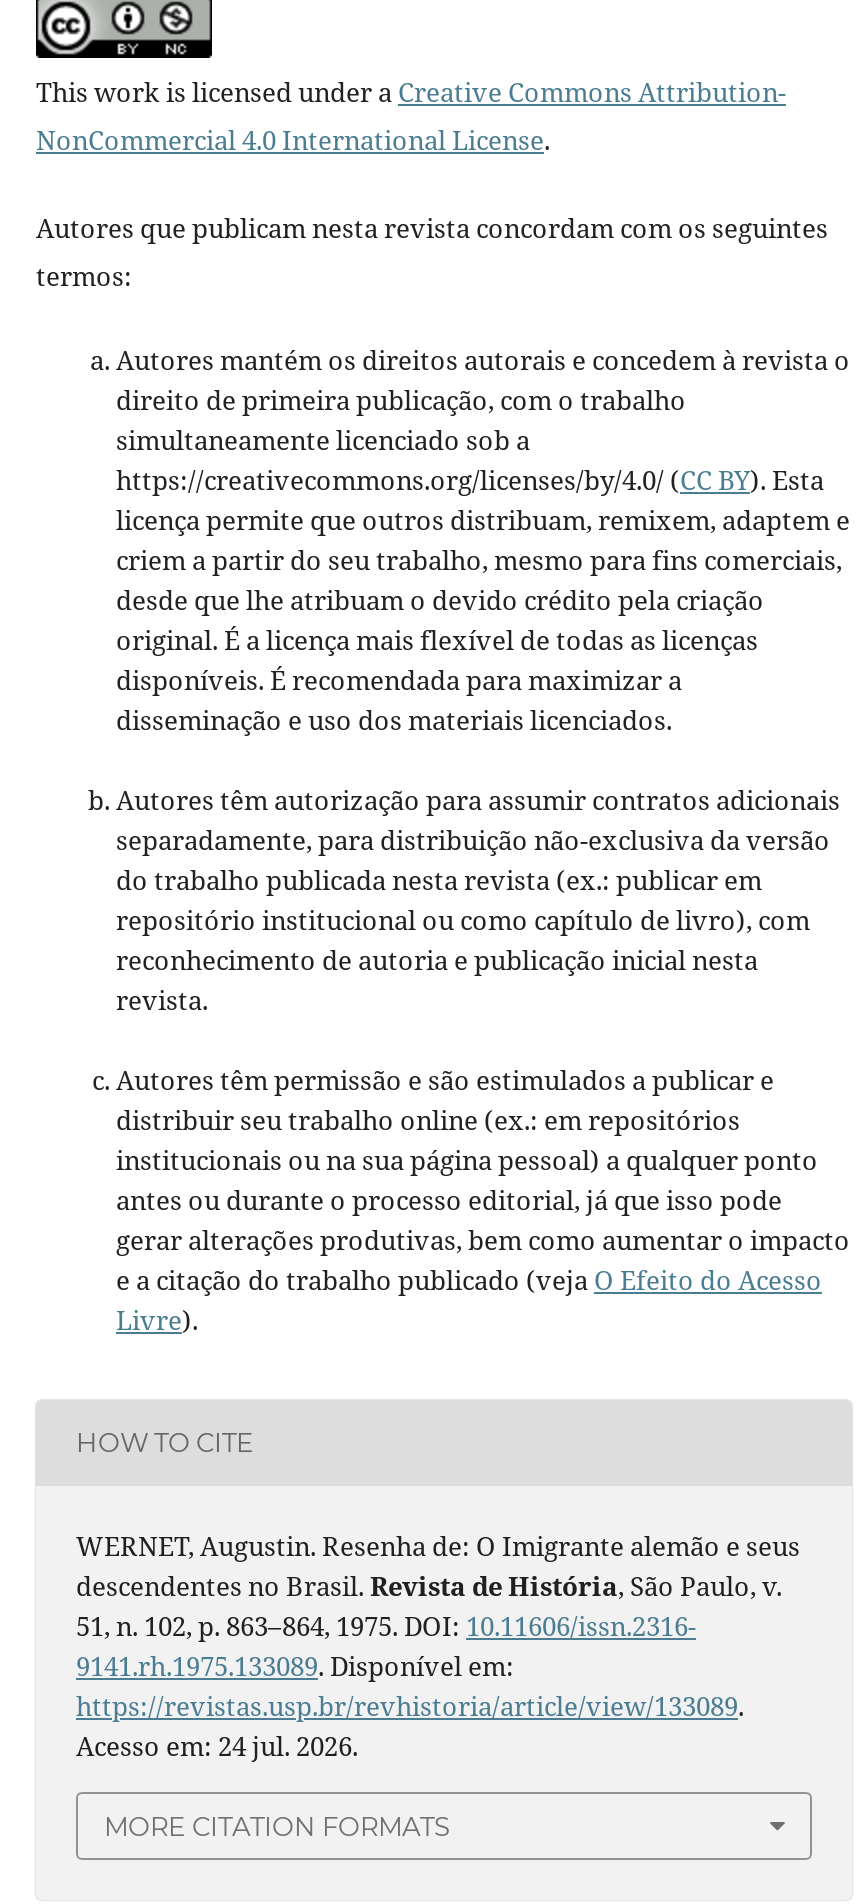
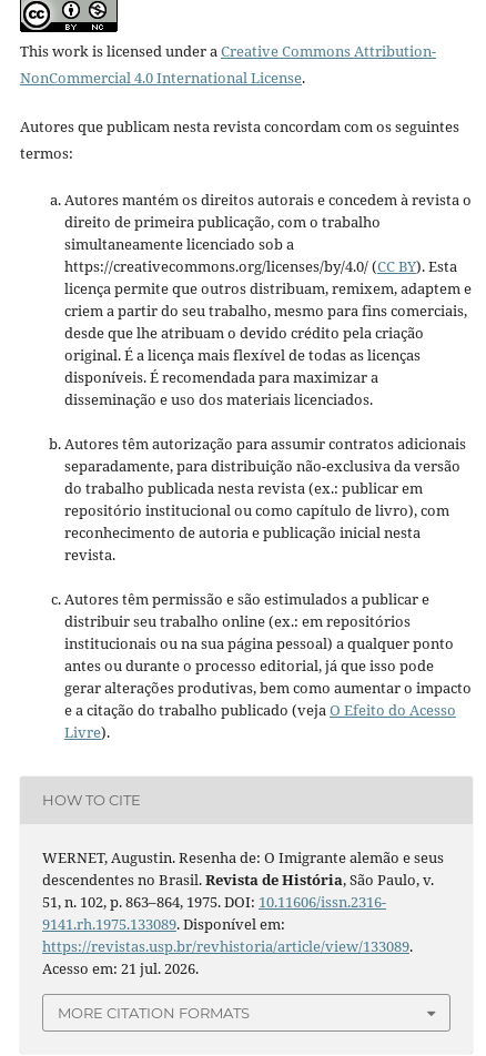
- Acesso em: 24 jul. 2026.
+ Acesso em: 21 jul. 2026.
